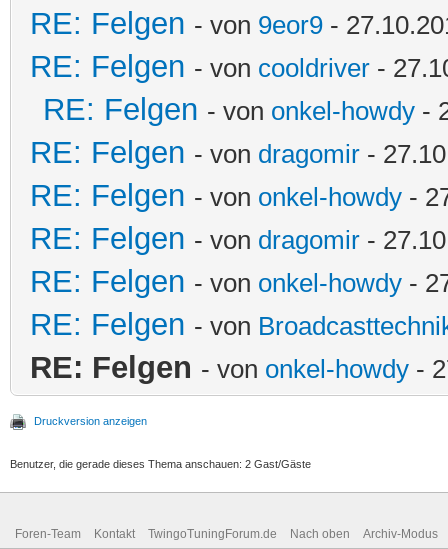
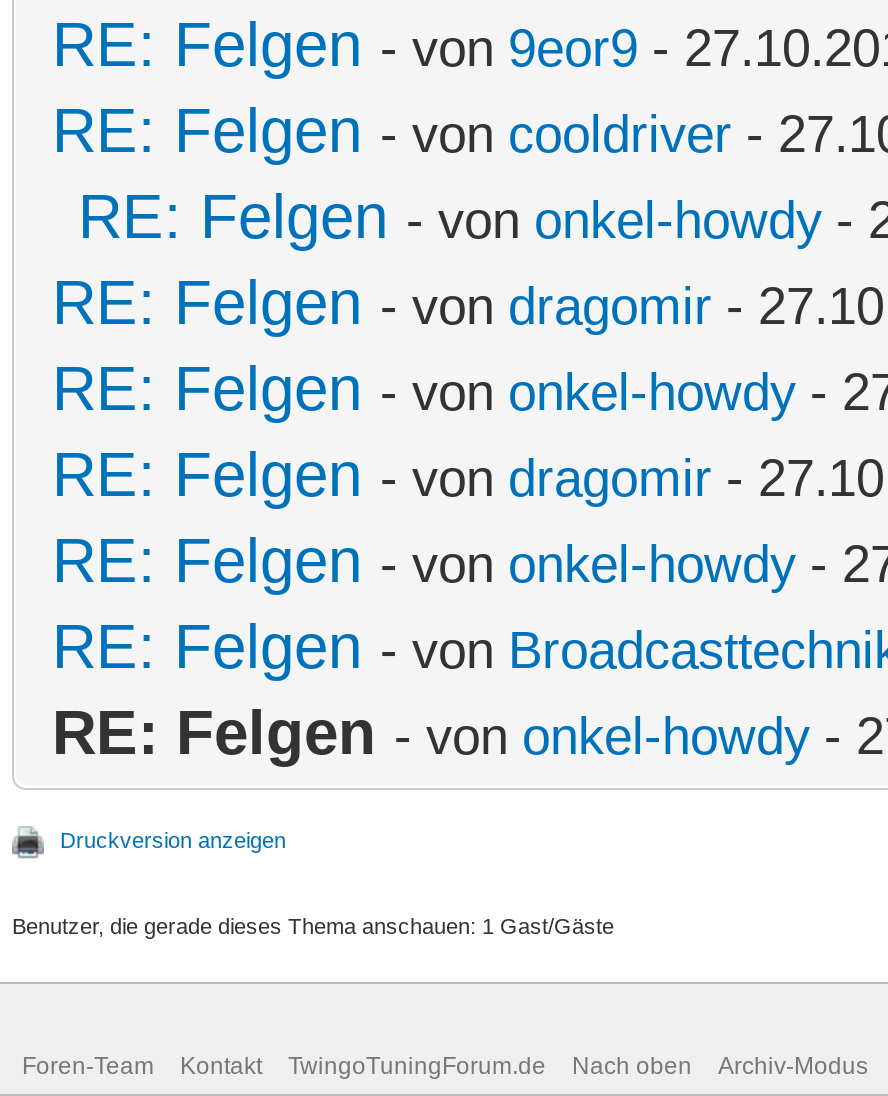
- Benutzer, die gerade dieses Thema anschauen: 2 Gast/Gäste
+ Benutzer, die gerade dieses Thema anschauen: 1 Gast/Gäste
